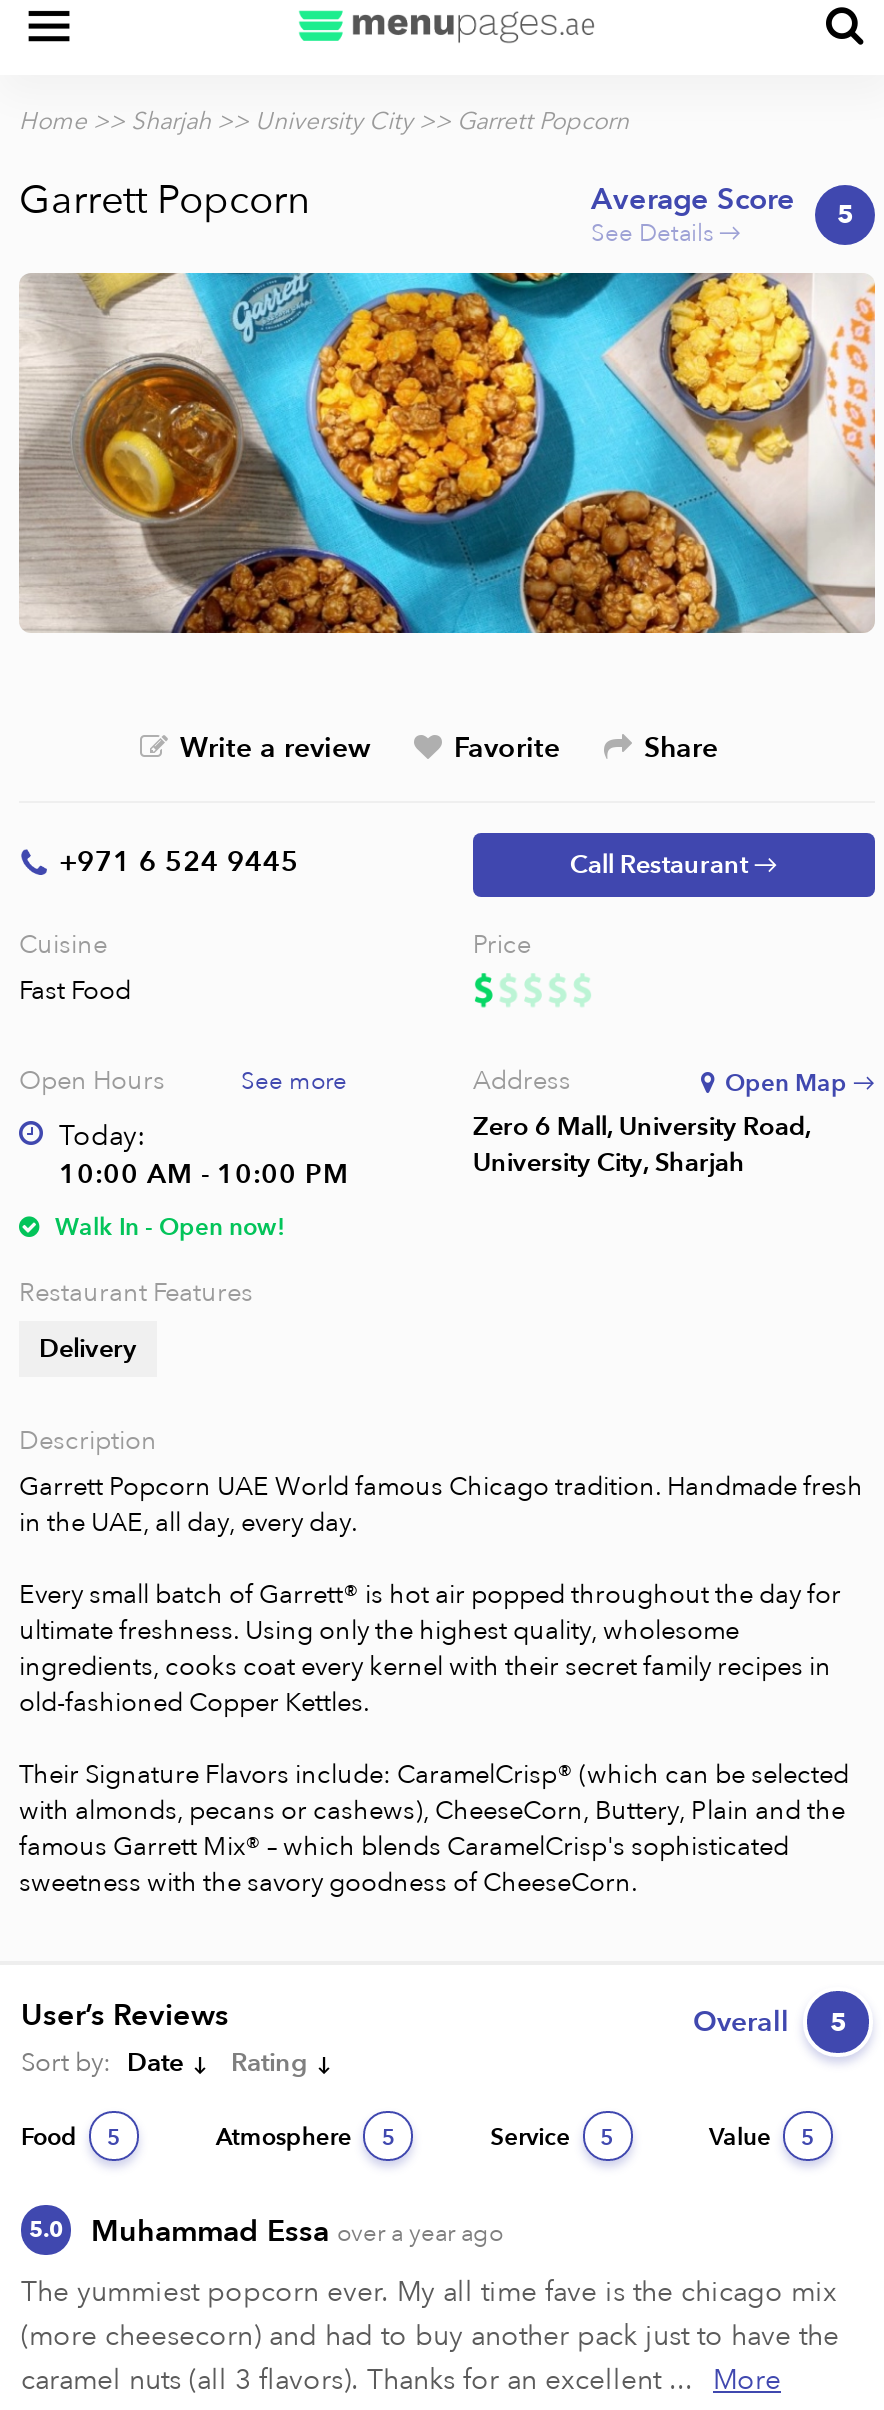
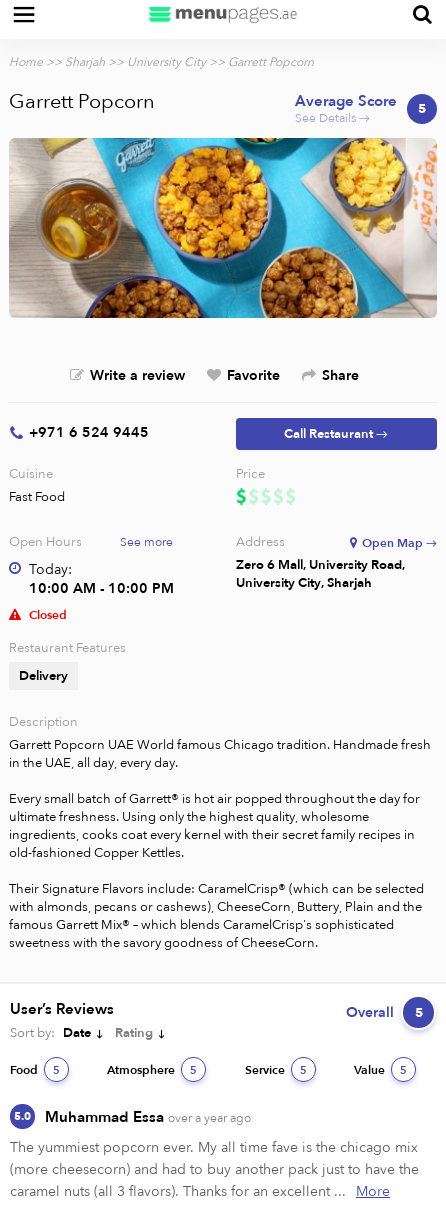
- Walk In - Open now!
+ Closed
